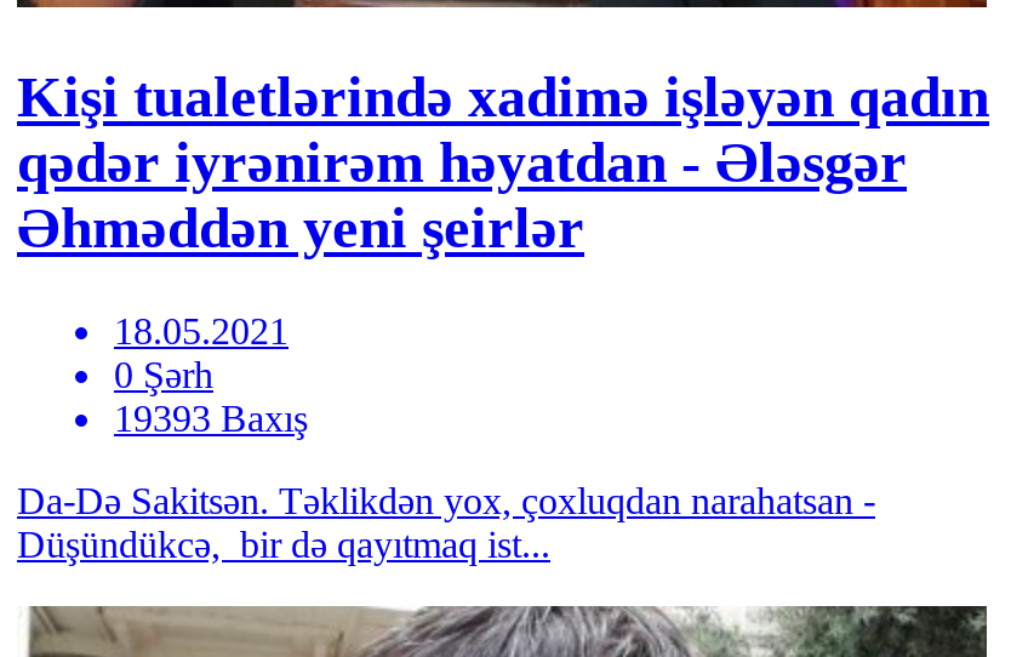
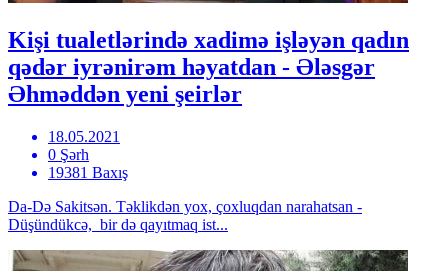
- 19393 Baxış
+ 19381 Baxış
